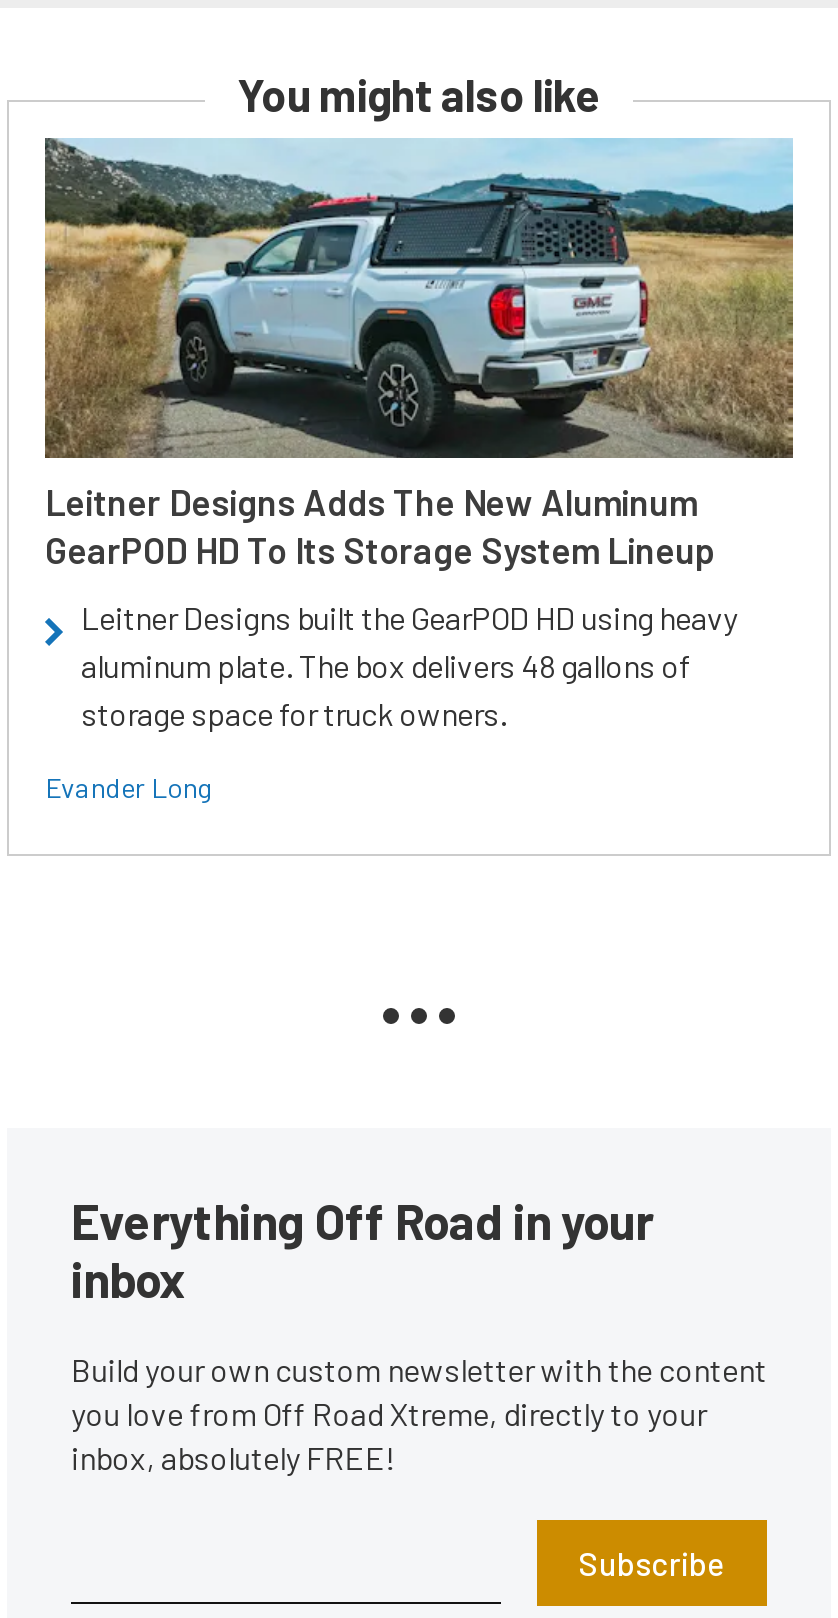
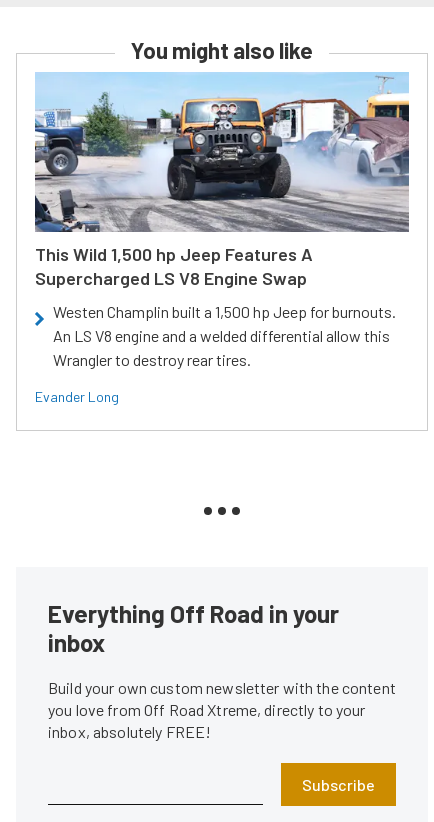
- [image]
- Leitner Designs Adds The New Aluminum
- GearPOD HD To Its Storage System Lineup
+ [image]
+ This Wild 1,500 hp Jeep Features A
+ Supercharged LS V8 Engine Swap

- Leitner Designs built the GearPOD HD using heavy
- aluminum plate. The box delivers 48 gallons of
- storage space for truck owners.
+ Westen Champlin built a 1,500 hp Jeep for burnouts.
+ An LS V8 engine and a welded differential allow this
+ Wrangler to destroy rear tires.
